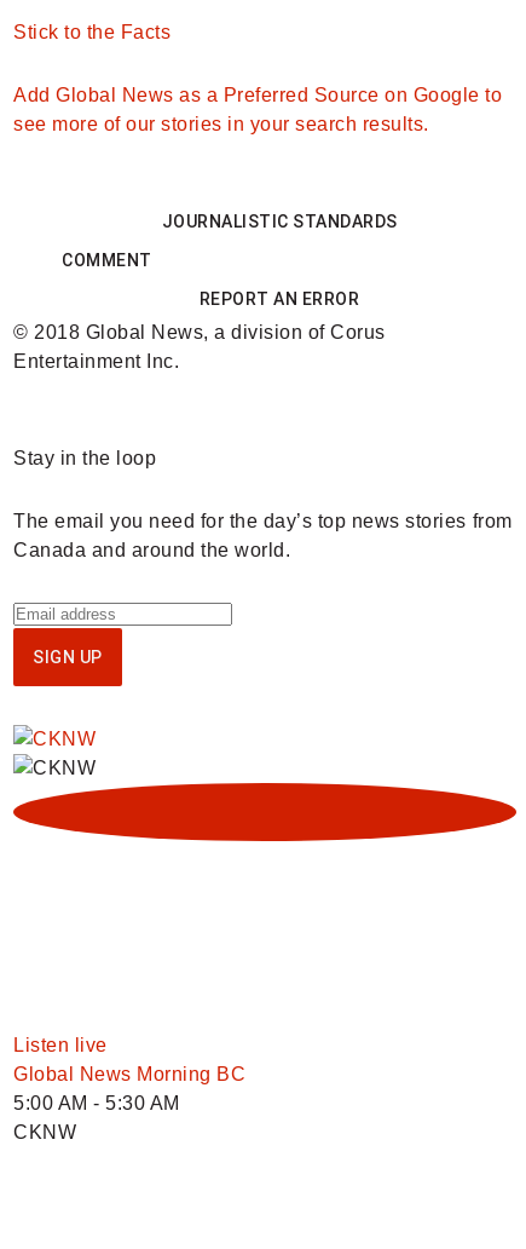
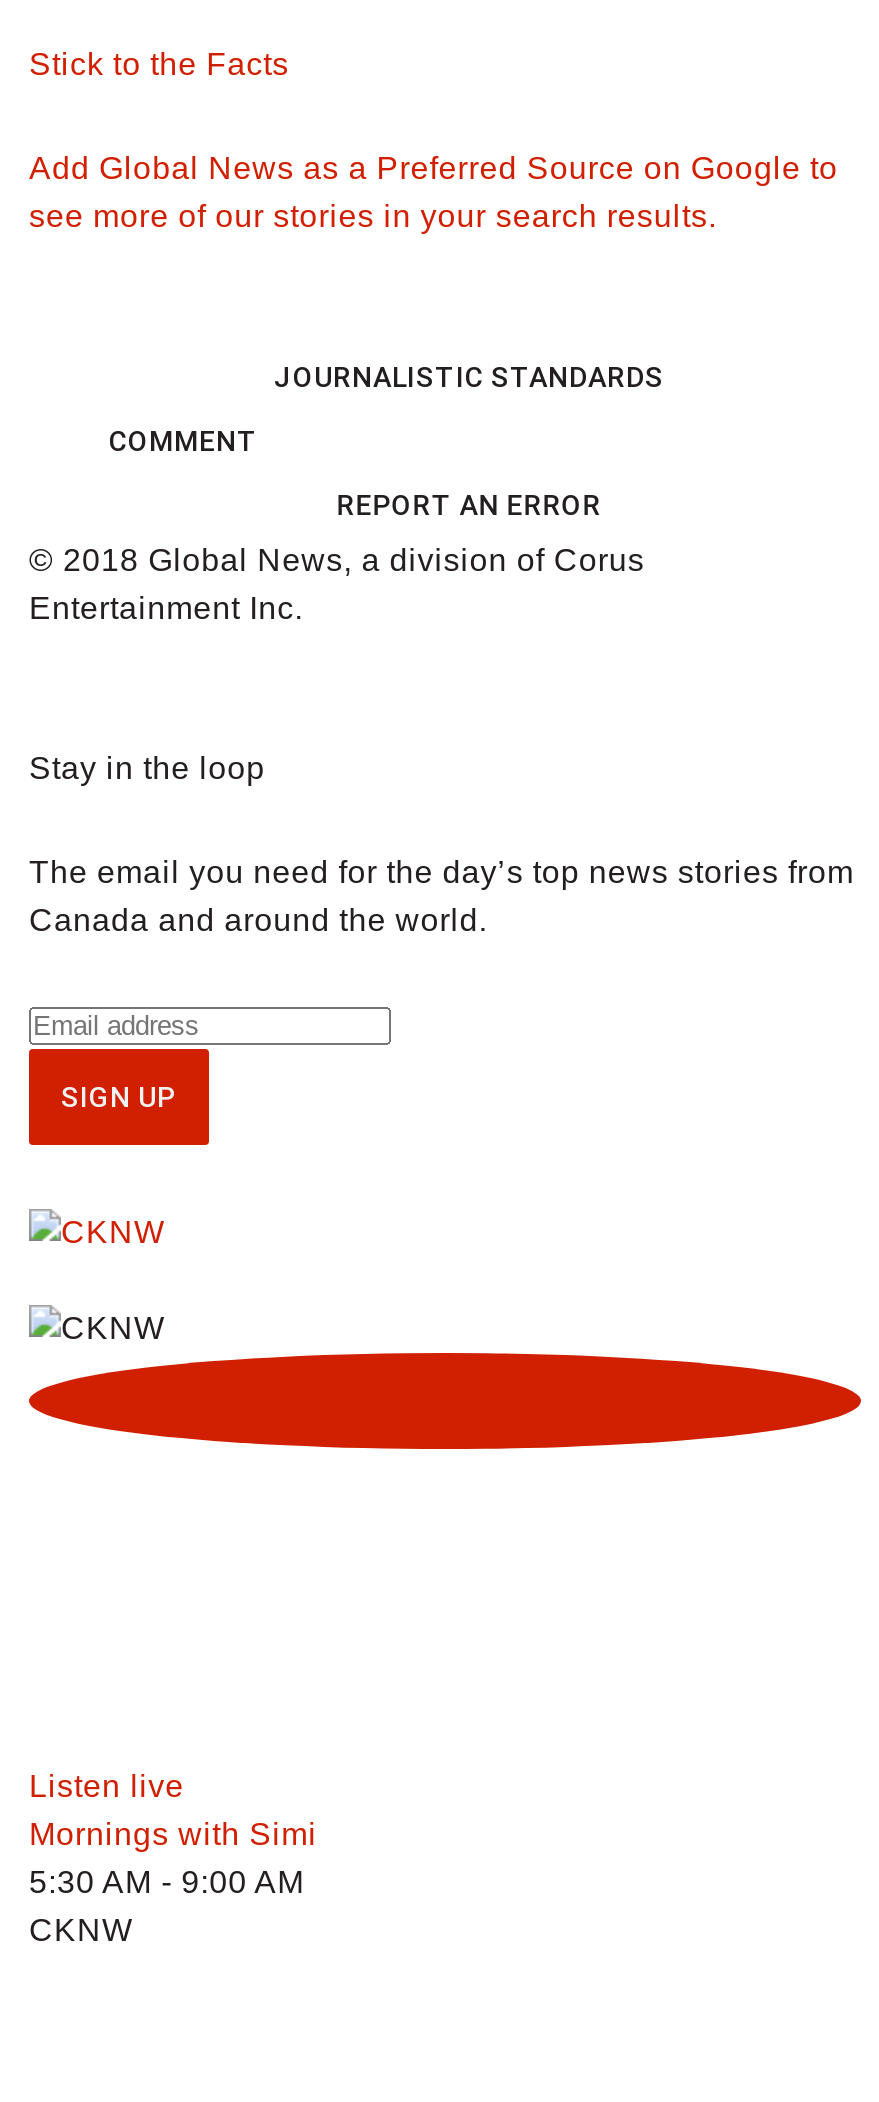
- Global News Morning BC
- 5:00 AM - 5:30 AM
+ Mornings with Simi
+ 5:30 AM - 9:00 AM
